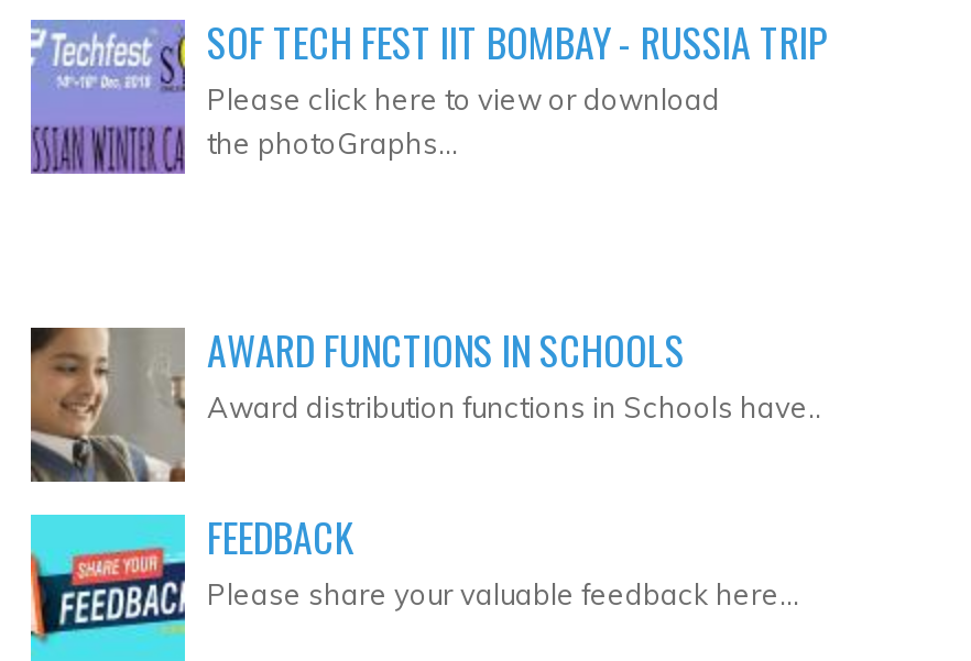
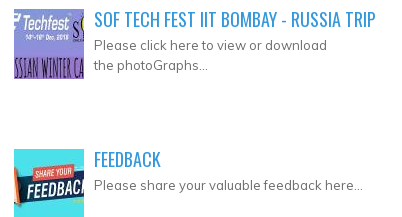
- [image]
- AWARD FUNCTIONS IN SCHOOLS
- Award distribution functions in Schools have..
